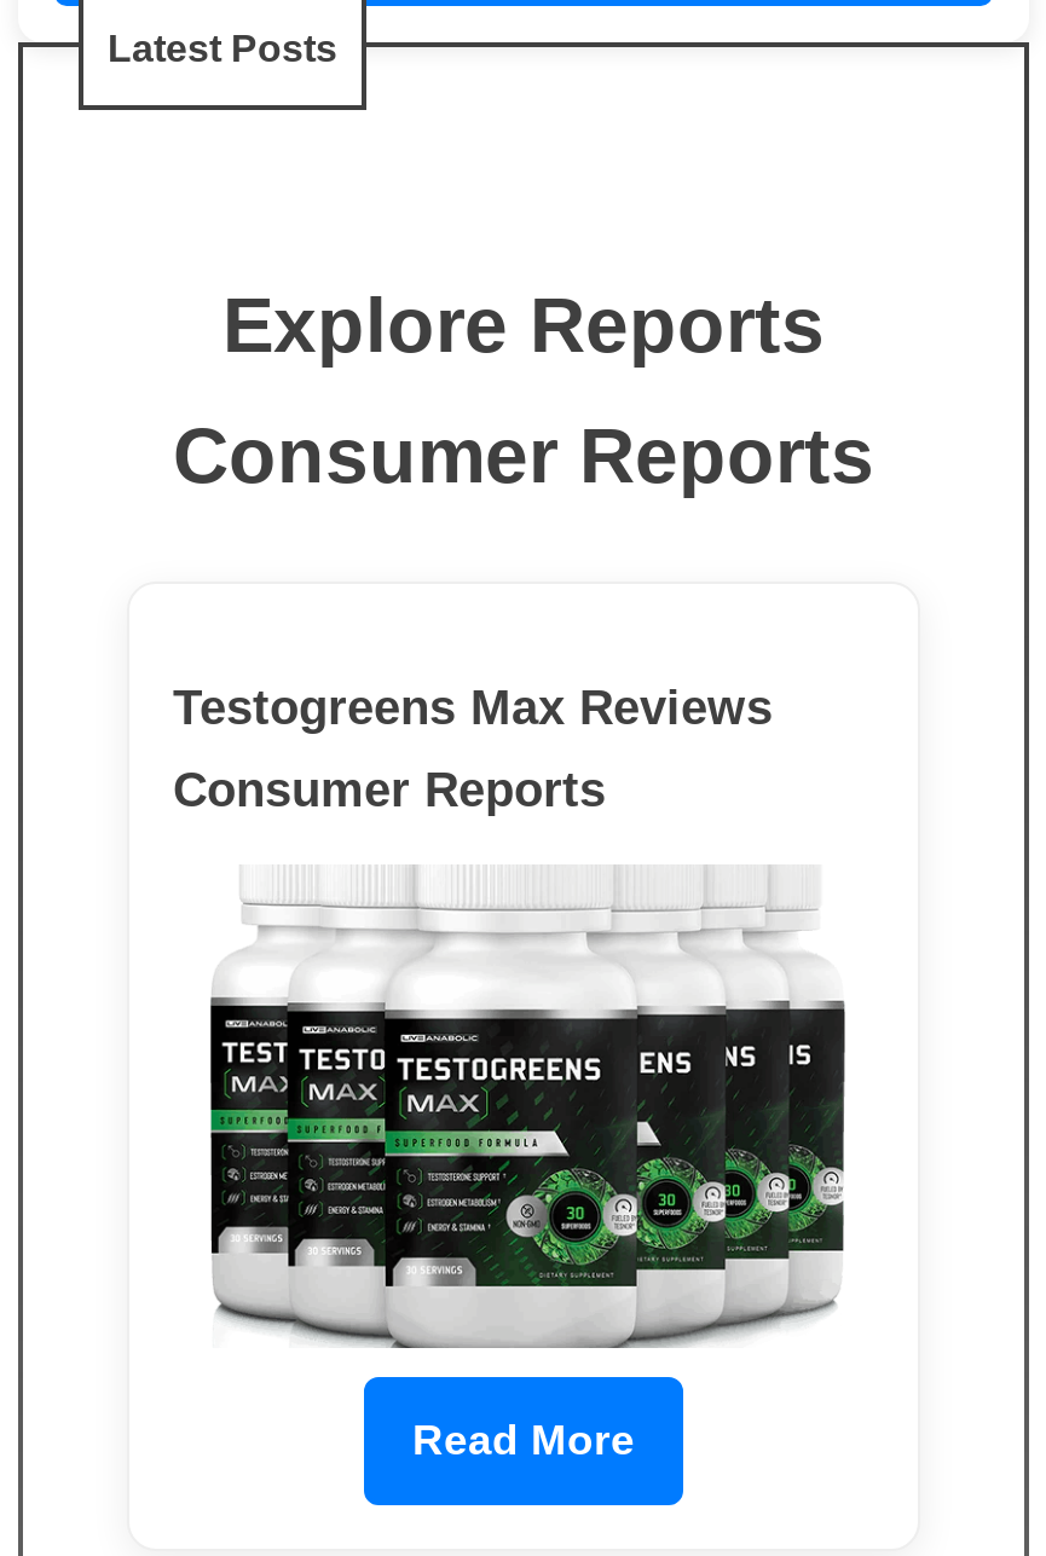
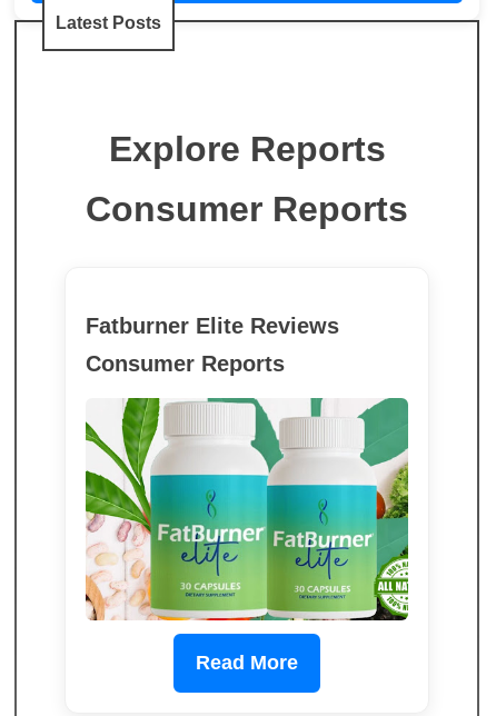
- Testogreens Max Reviews
+ Fatburner Elite Reviews

- [image]
+ [image]
